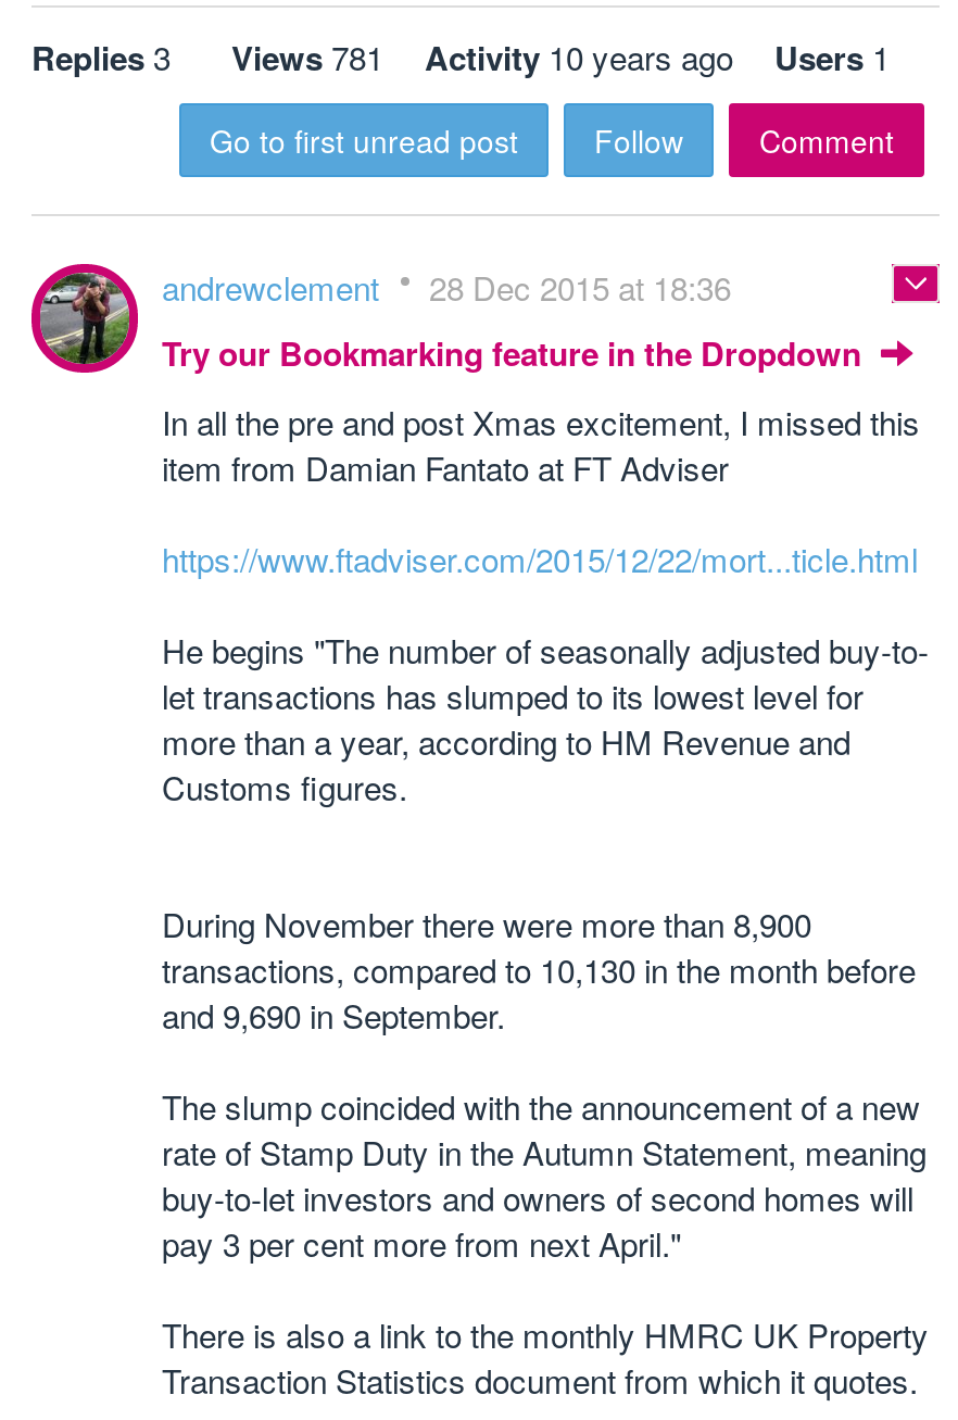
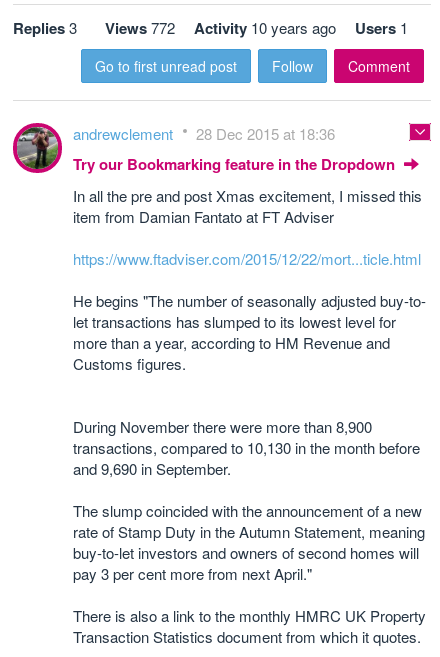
- Replies 3 Views 781 Activity 10 years ago Users 1
+ Replies 3 Views 772 Activity 10 years ago Users 1
